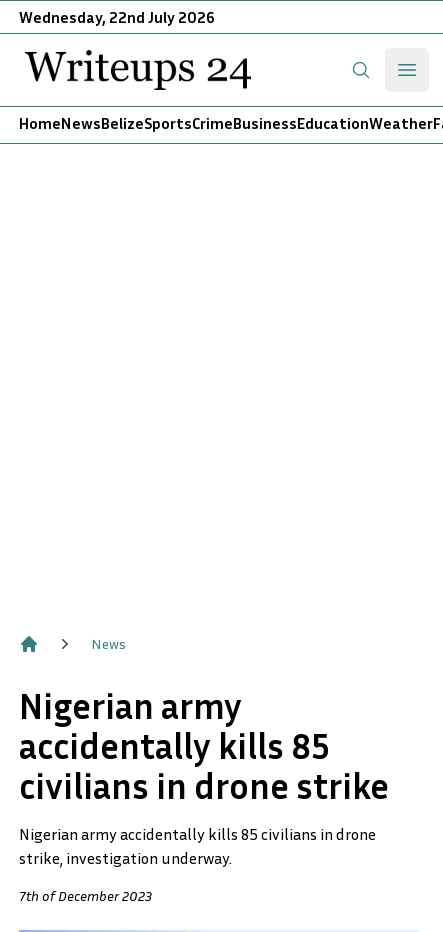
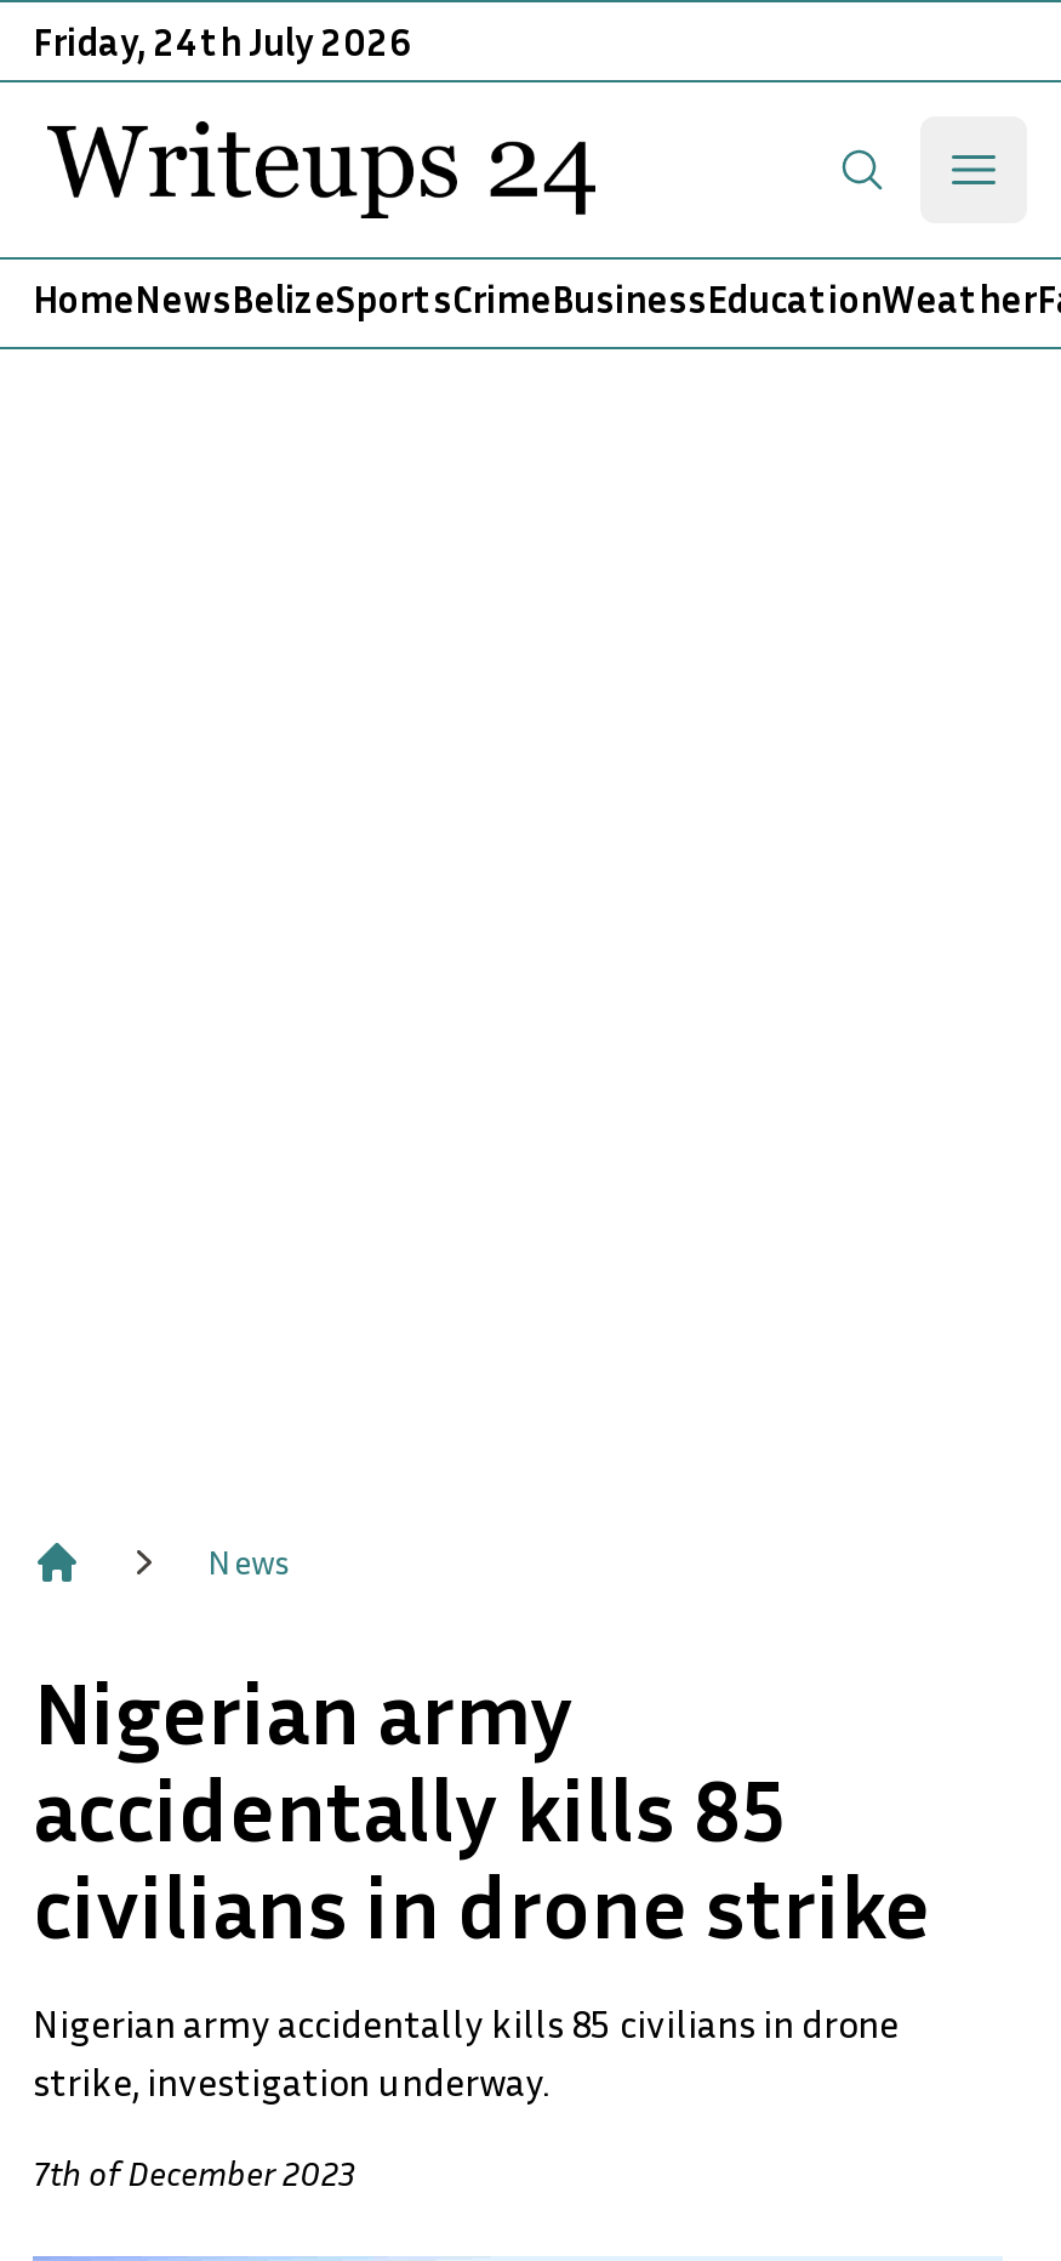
- Wednesday, 22nd July 2026
+ Friday, 24th July 2026
